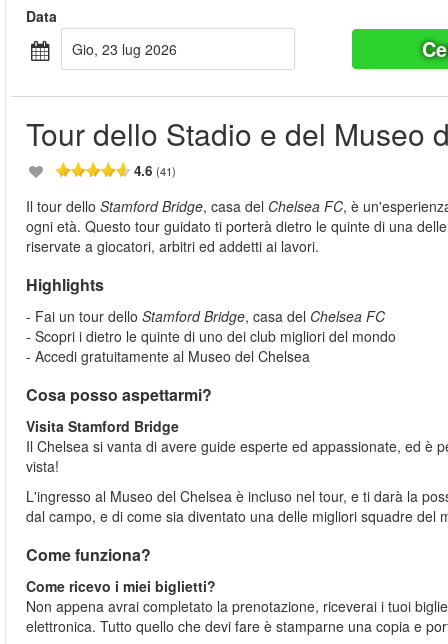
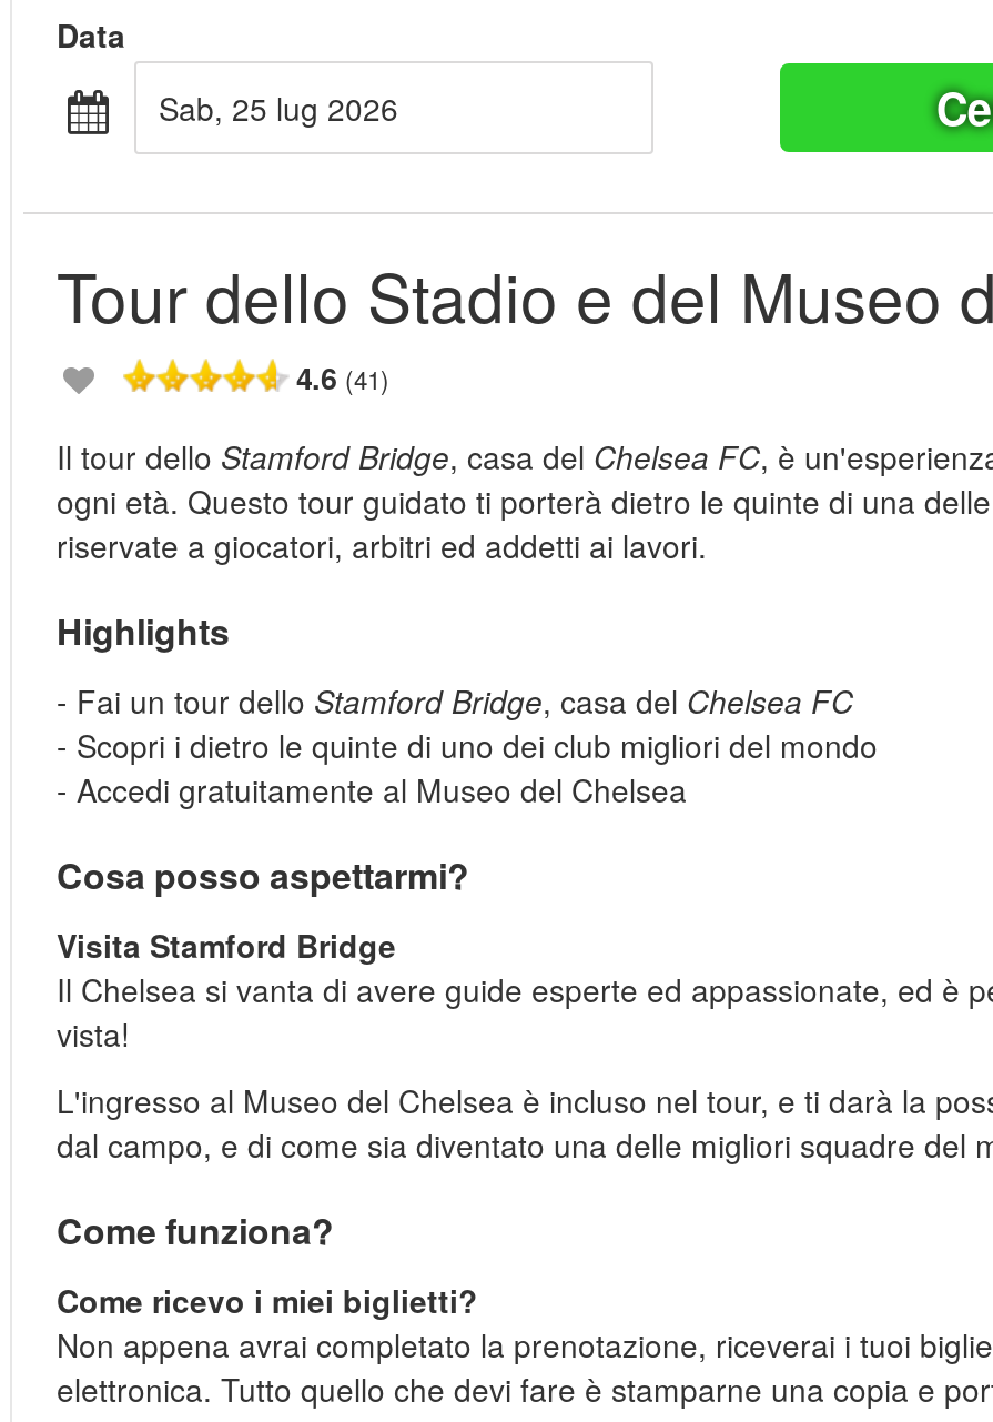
- gio, 23 lug 2026
+ sab, 25 lug 2026
